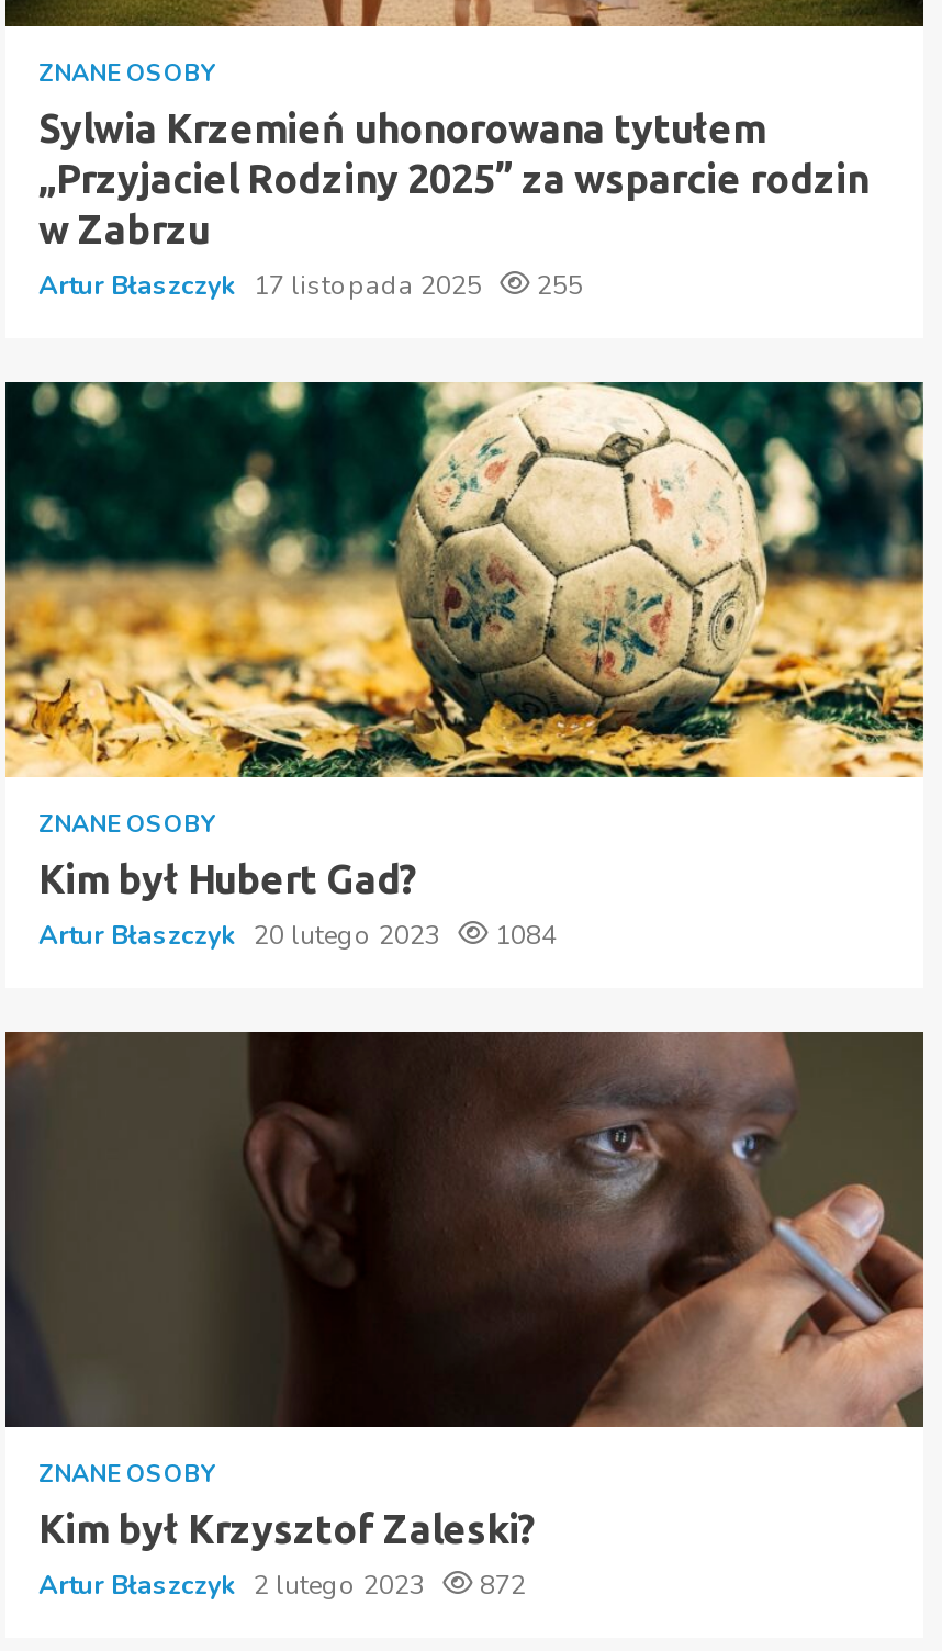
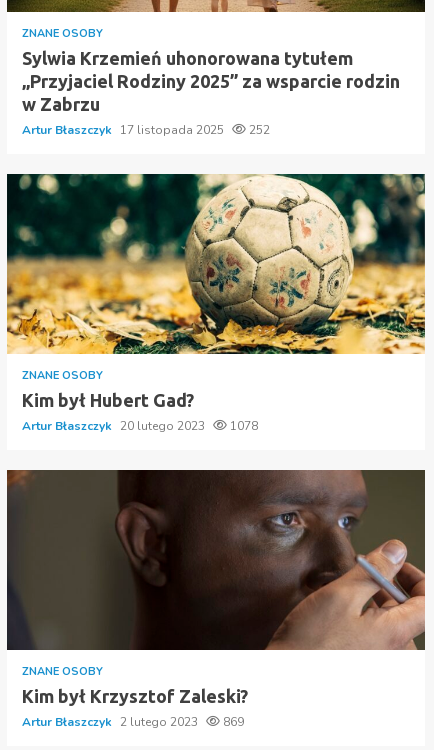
- Artur Błaszczyk 17 listopada 2025 255
+ Artur Błaszczyk 17 listopada 2025 252

- Artur Błaszczyk 20 lutego 2023 1084
+ Artur Błaszczyk 20 lutego 2023 1078

- Artur Błaszczyk 2 lutego 2023 872
+ Artur Błaszczyk 2 lutego 2023 869
